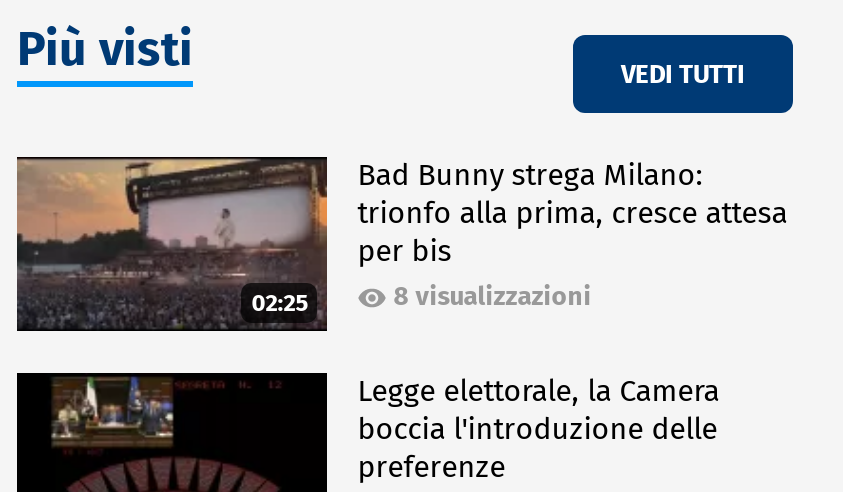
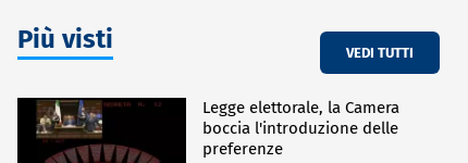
- [image]
- 02:25

- Bad Bunny strega Milano:
- trionfo alla prima, cresce attesa
- per bis
- 8 visualizzazioni
